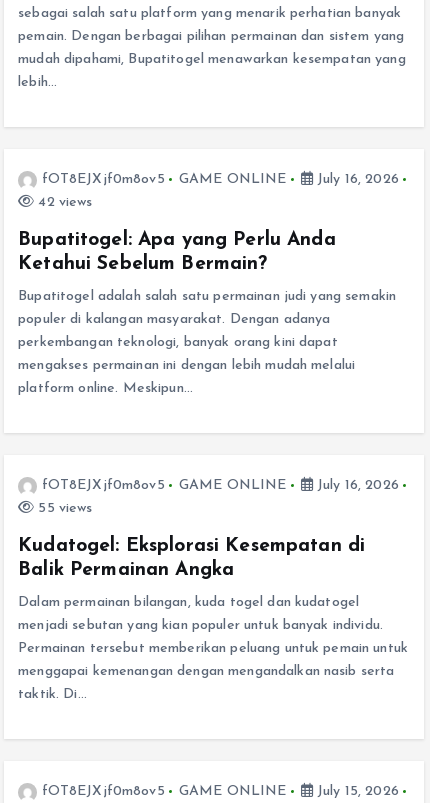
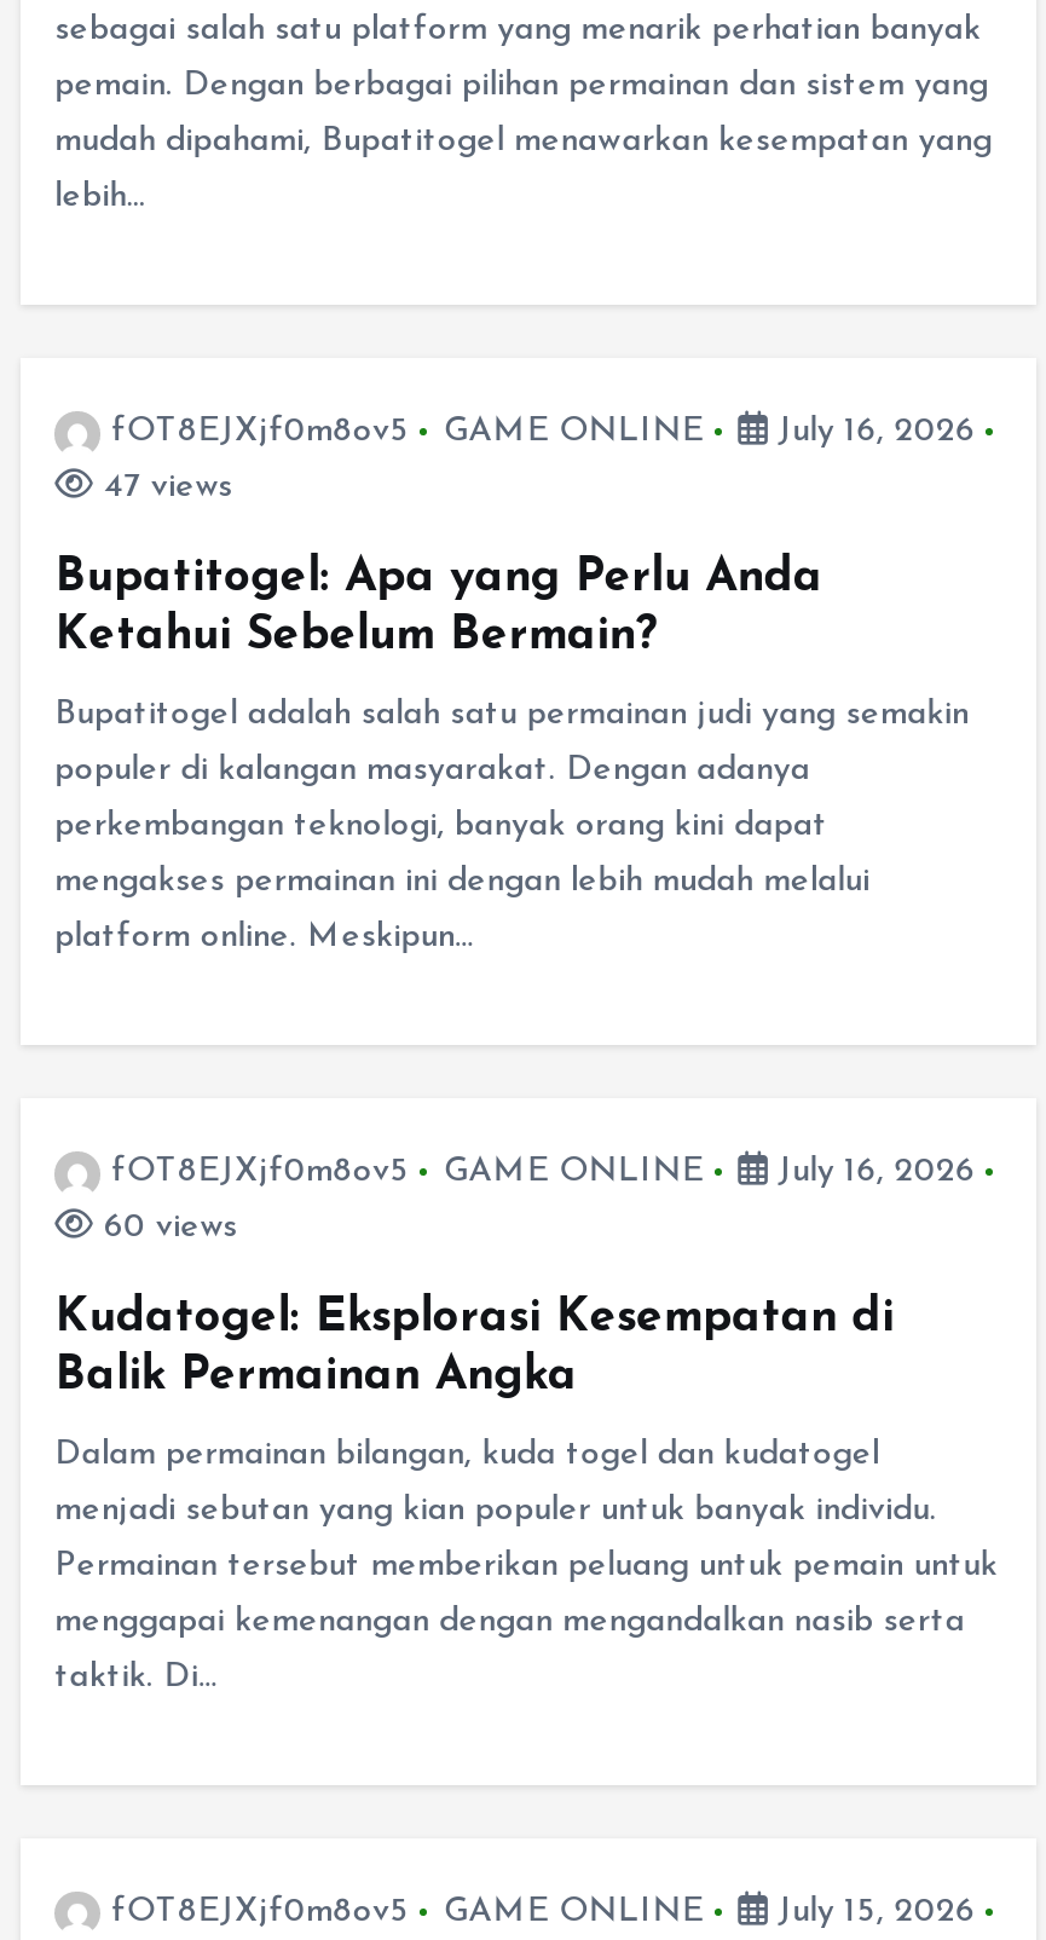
- 42 views
+ 47 views

- 55 views
+ 60 views
